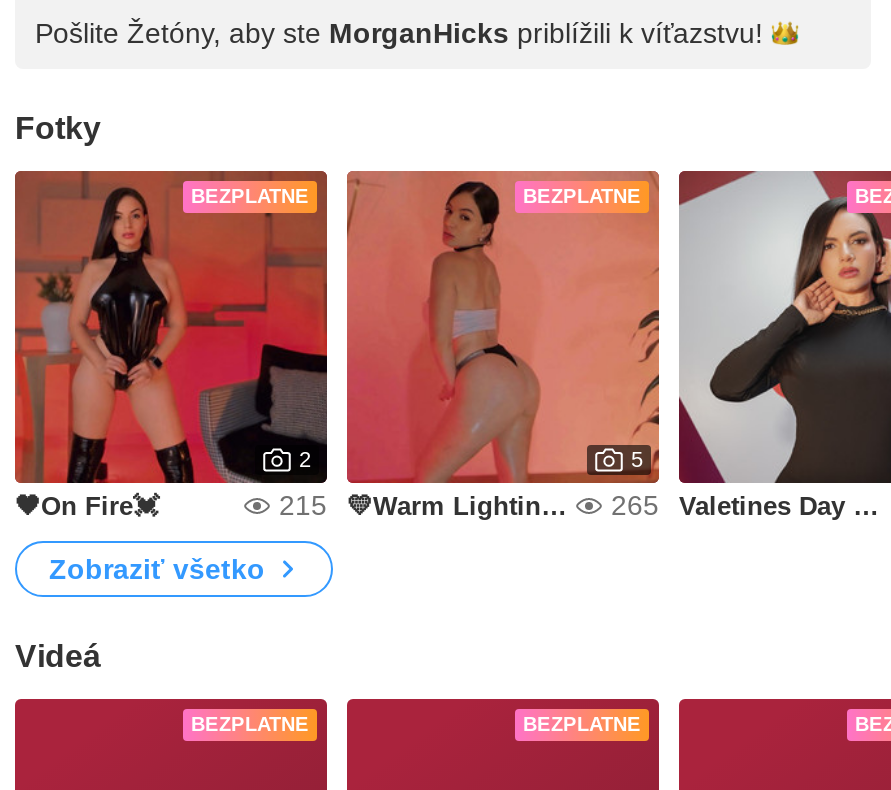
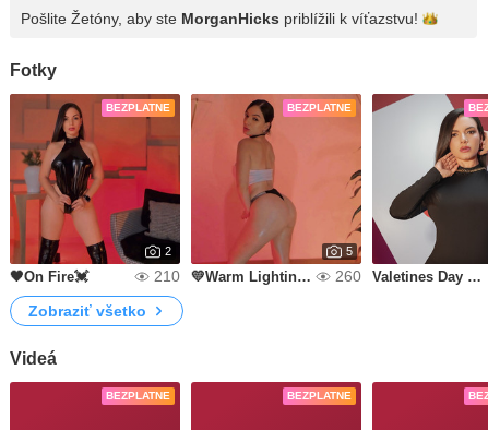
- 215
+ 210

- 265
+ 260
